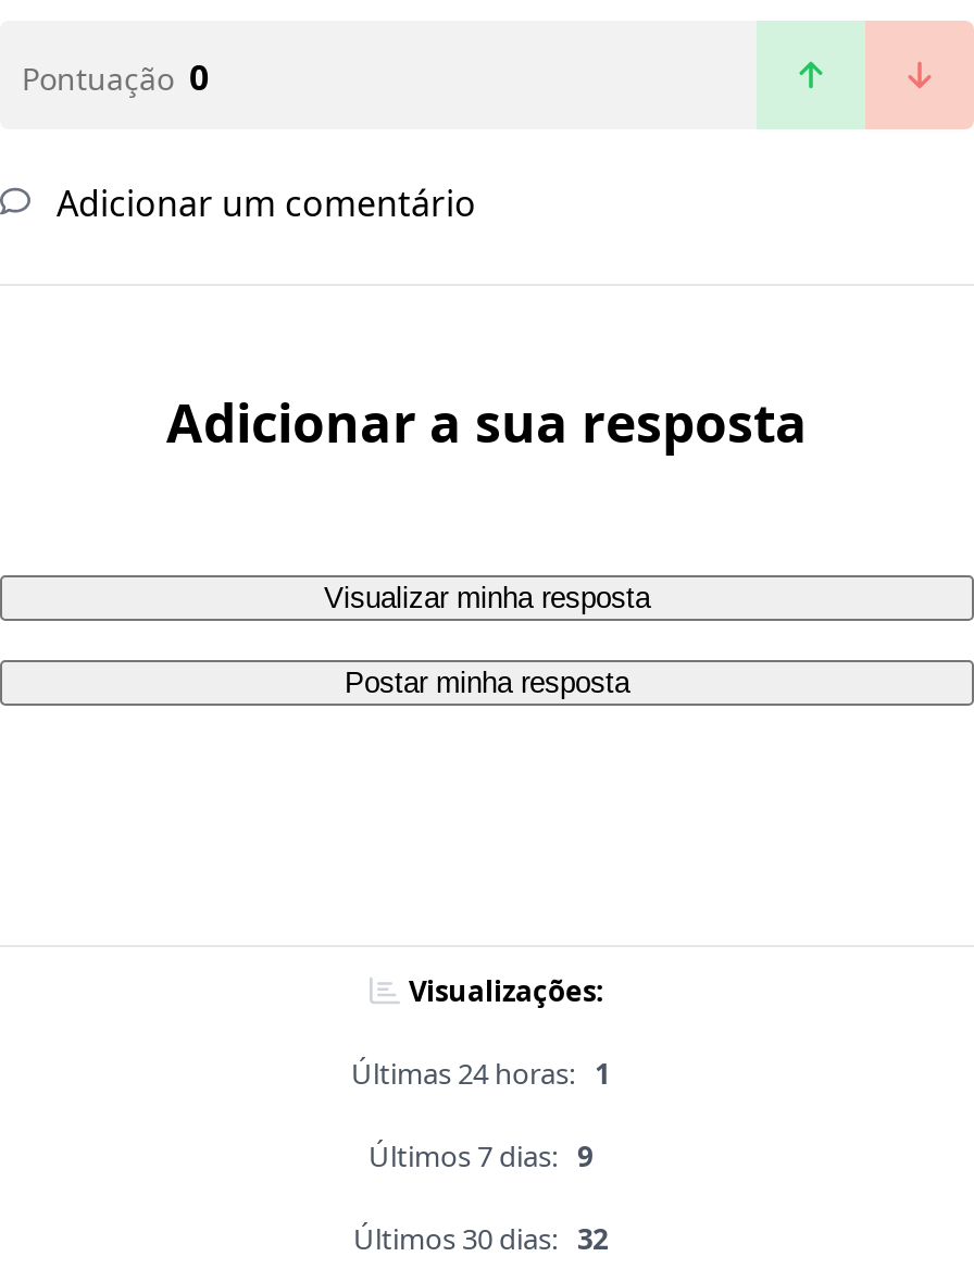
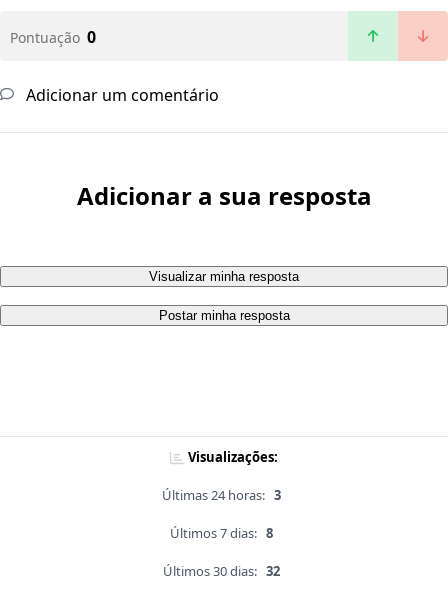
- Últimas 24 horas: 1
+ Últimas 24 horas: 3

- Últimos 7 dias: 9
+ Últimos 7 dias: 8
